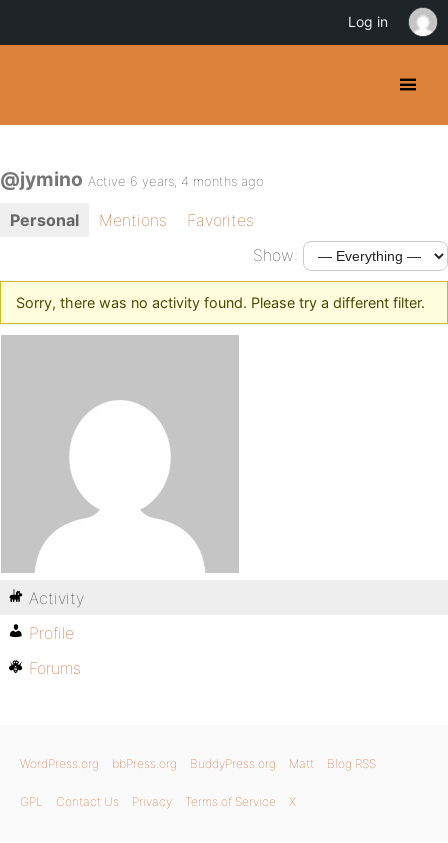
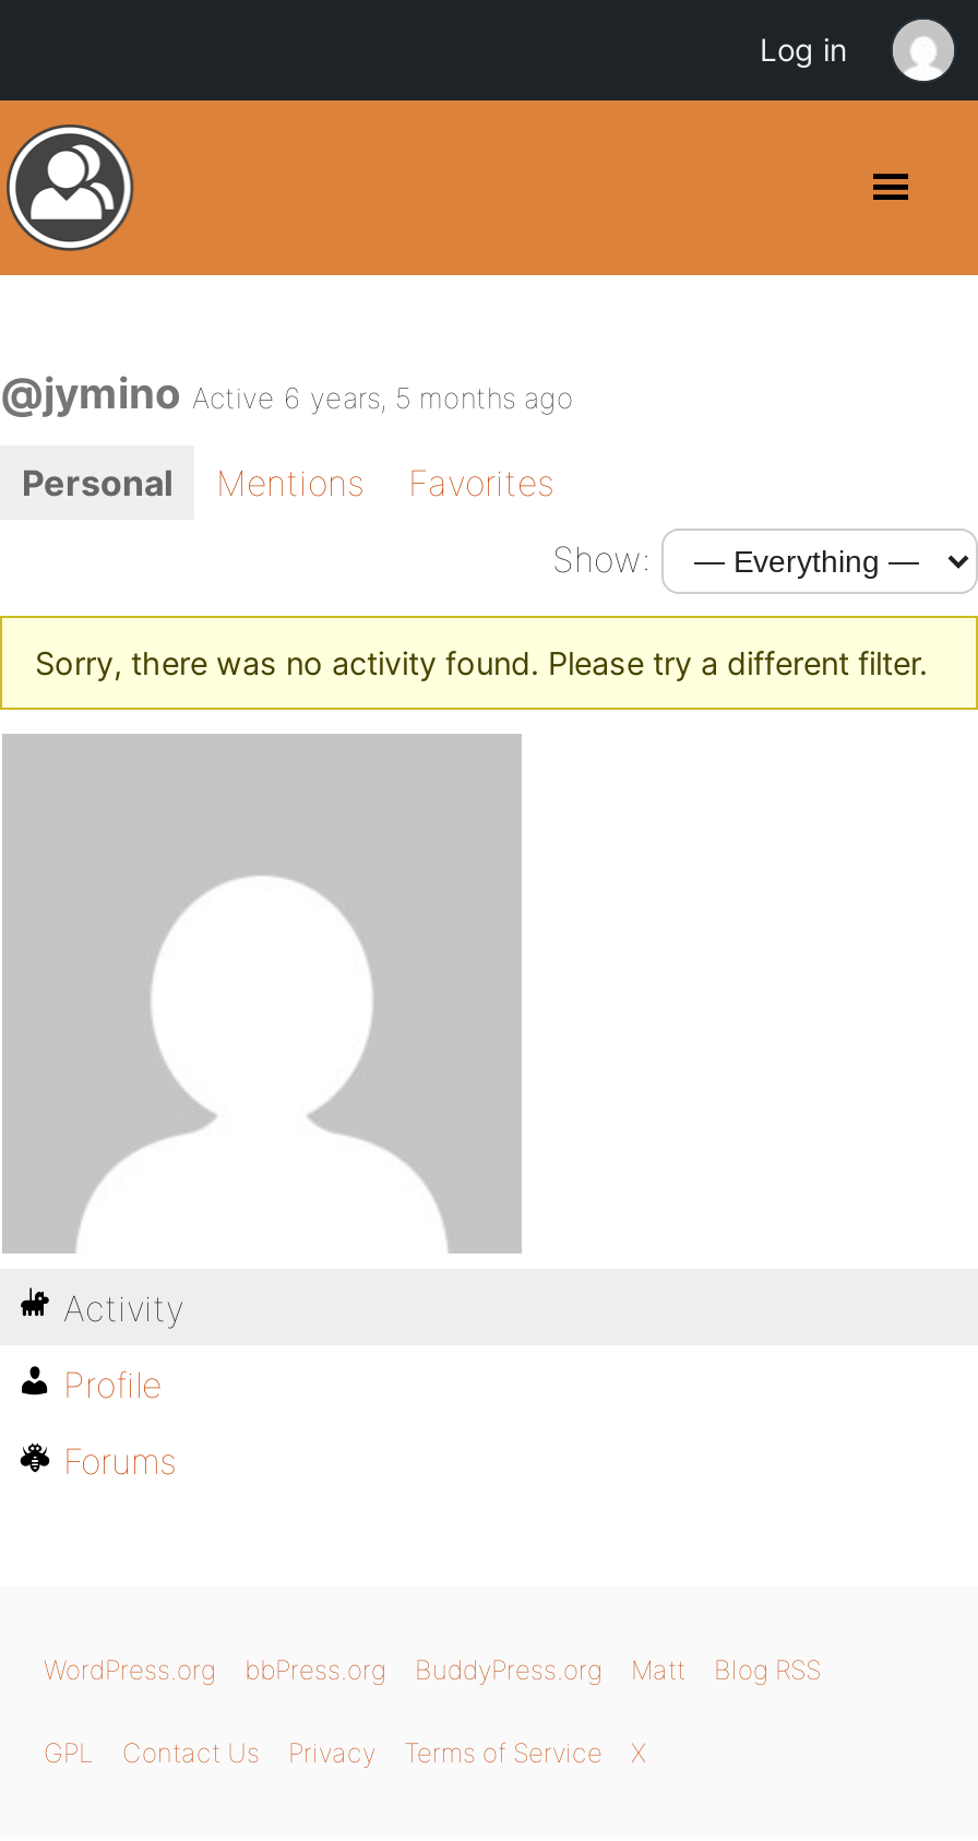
+ [image]

- @jymino Active 6 years, 4 months ago
+ @jymino Active 6 years, 5 months ago
